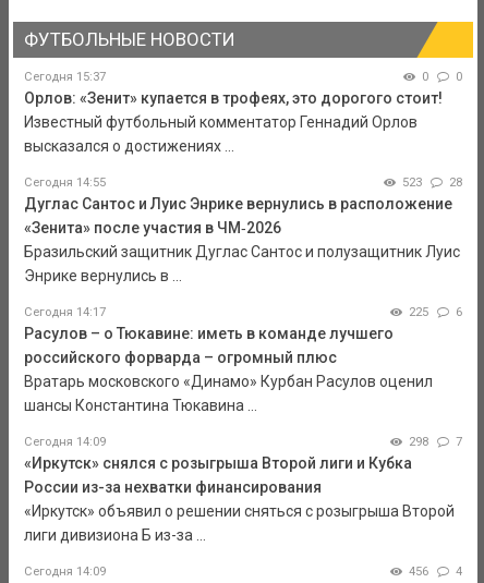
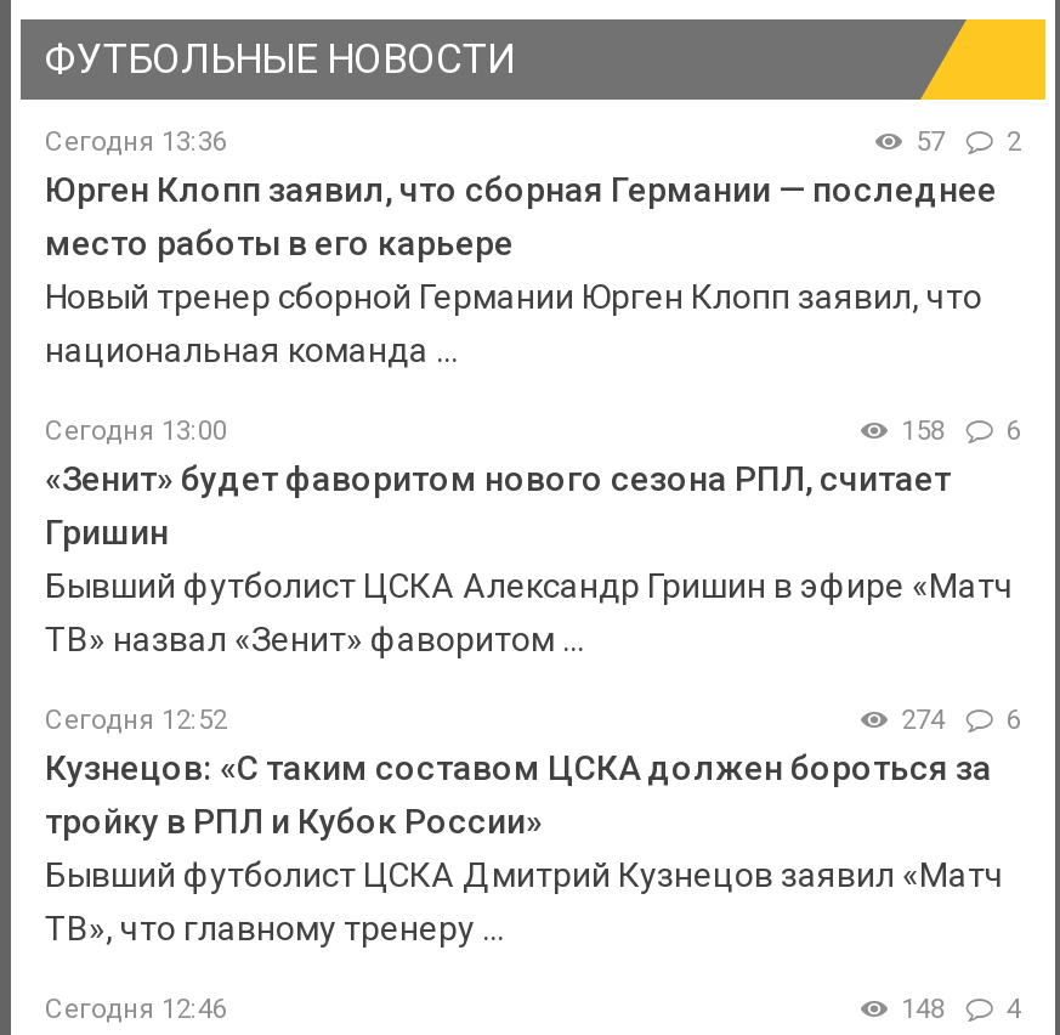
- Сегодня 15:37
- 0
- 0
- Орлов: «Зенит» купается в трофеях, это дорогого стоит!
- Известный футбольный комментатор Геннадий Орлов
- высказался о достижениях ...
- Сегодня 14:55
- 523
- 28
- Дуглас Сантос и Луис Энрике вернулись в расположение
- «Зенита» после участия в ЧМ‑2026
- Бразильский защитник Дуглас Сантос и полузащитник Луис
- Энрике вернулись в ...
- Сегодня 14:17
- 225
+ Сегодня 13:36
+ 57
+ 2
+ Юрген Клопп заявил, что сборная Германии — последнее
+ место работы в его карьере
+ Новый тренер сборной Германии Юрген Клопп заявил, что
+ национальная команда ...
+ Сегодня 13:00
+ 158

- Расулов – о Тюкавине: иметь в команде лучшего
- российского форварда – огромный плюс
- Вратарь московского «Динамо» Курбан Расулов оценил
- шансы Константина Тюкавина ...
+ «Зенит» будет фаворитом нового сезона РПЛ, считает
+ Гришин
+ Бывший футболист ЦСКА Александр Гришин в эфире «Матч
+ ТВ» назвал «Зенит» фаворитом ...

- Сегодня 14:09
- 298
- 7
- «Иркутск» снялся с розыгрыша Второй лиги и Кубка
- России из-за нехватки финансирования
- «Иркутск» объявил о решении сняться с розыгрыша Второй
- лиги дивизиона Б из-за ...
+ Сегодня 12:52
+ 274
+ 6
+ Кузнецов: «С таким составом ЦСКА должен бороться за
+ тройку в РПЛ и Кубок России»
+ Бывший футболист ЦСКА Дмитрий Кузнецов заявил «Матч
+ ТВ», что главному тренеру ...

- Сегодня 14:09
- 456
+ Сегодня 12:46
+ 148
